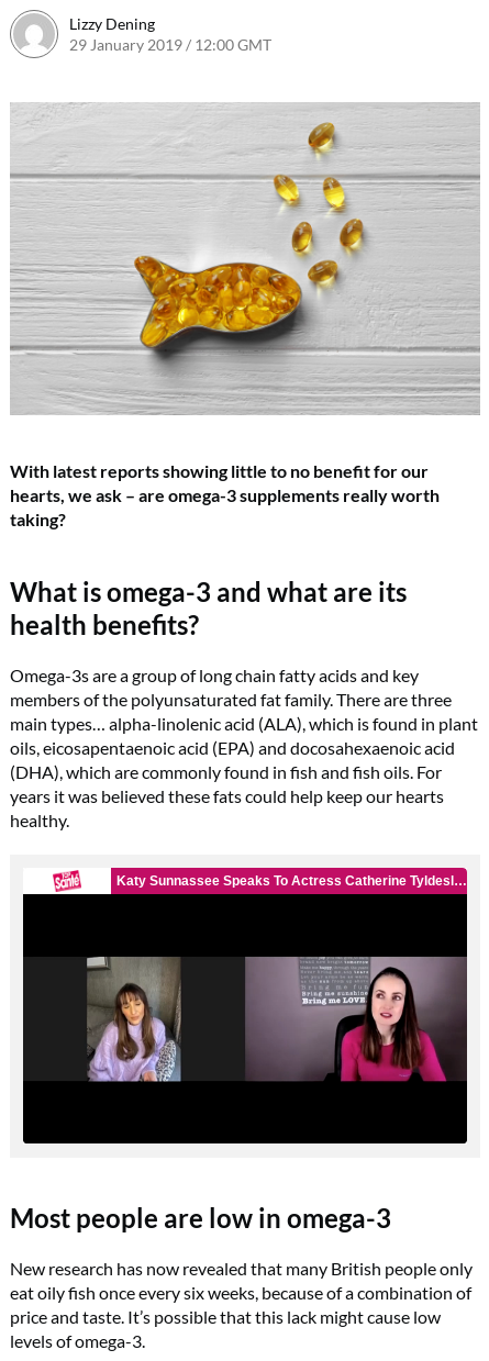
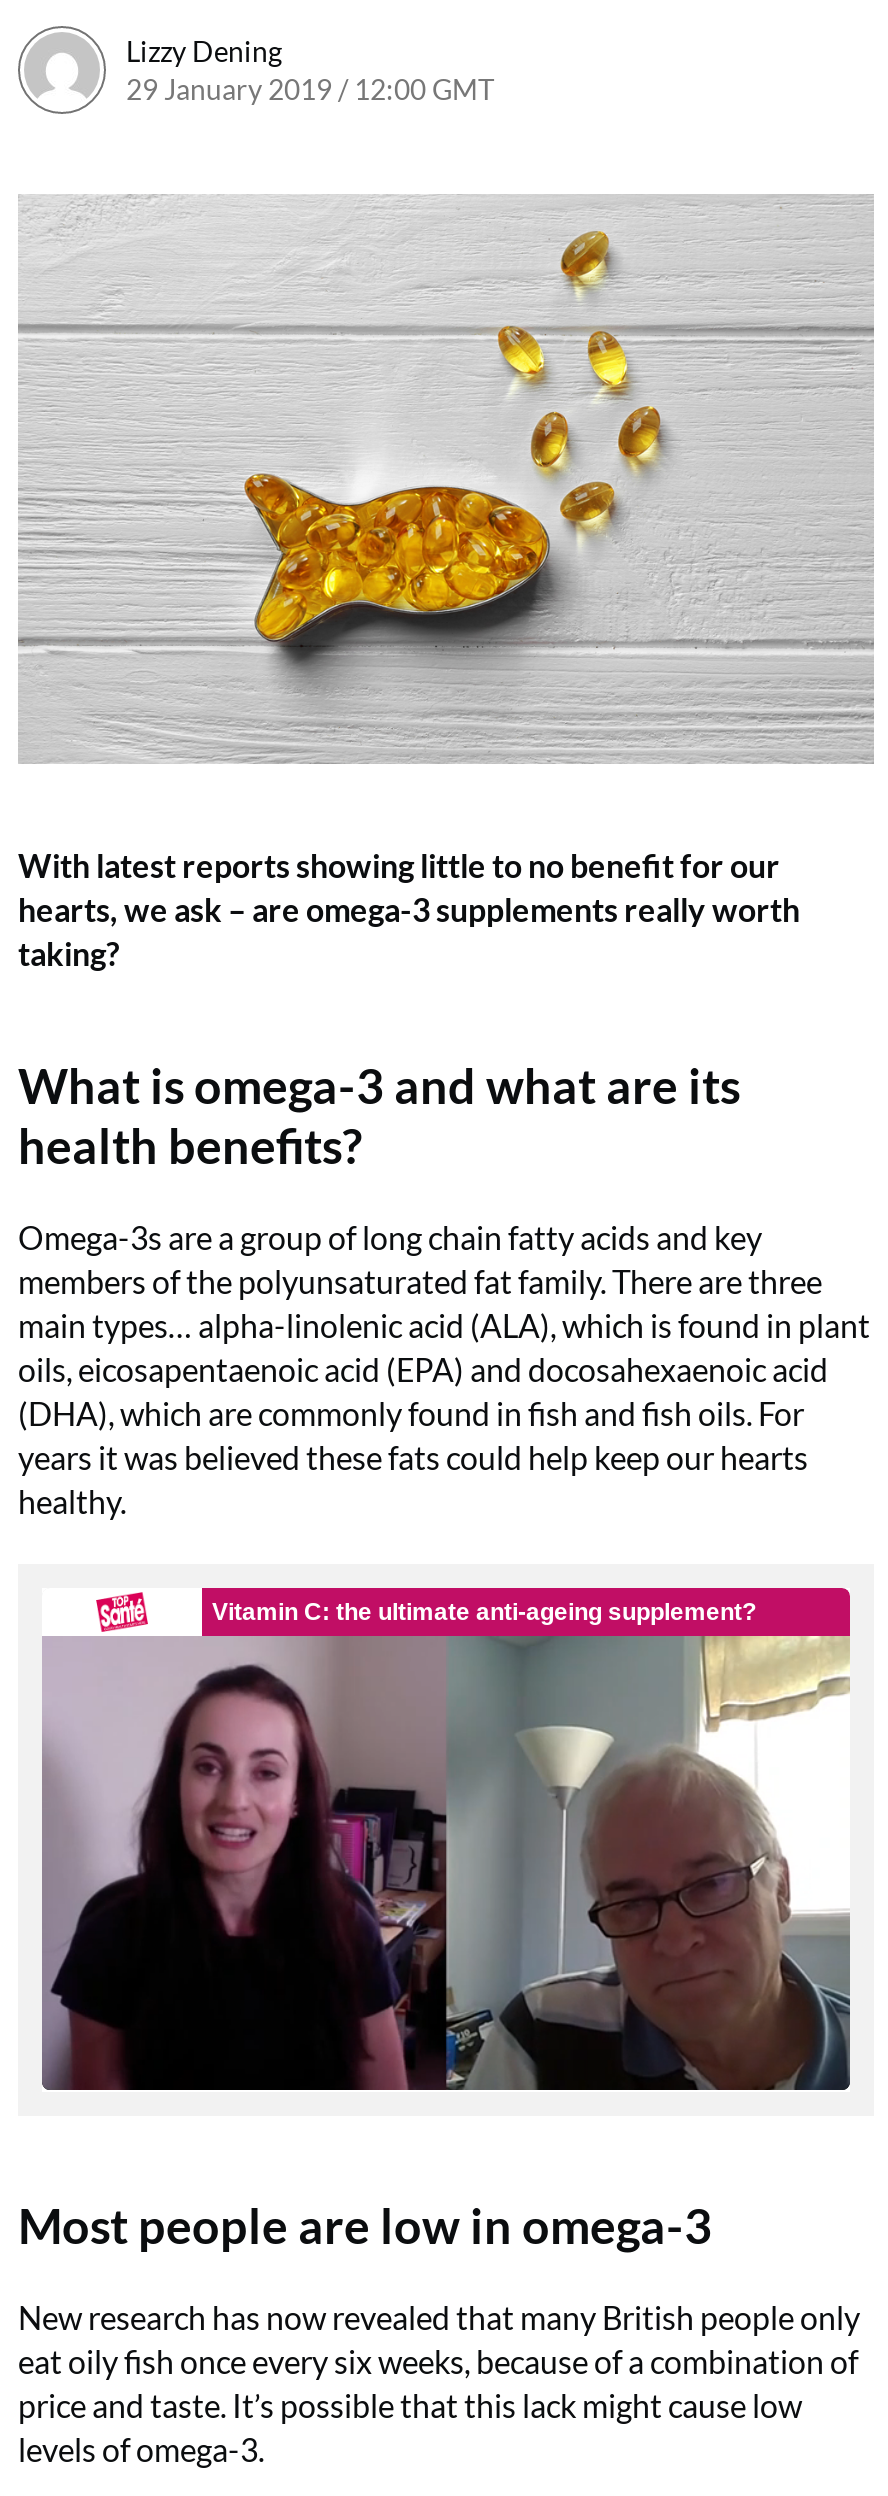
- [image]
+ [image]
